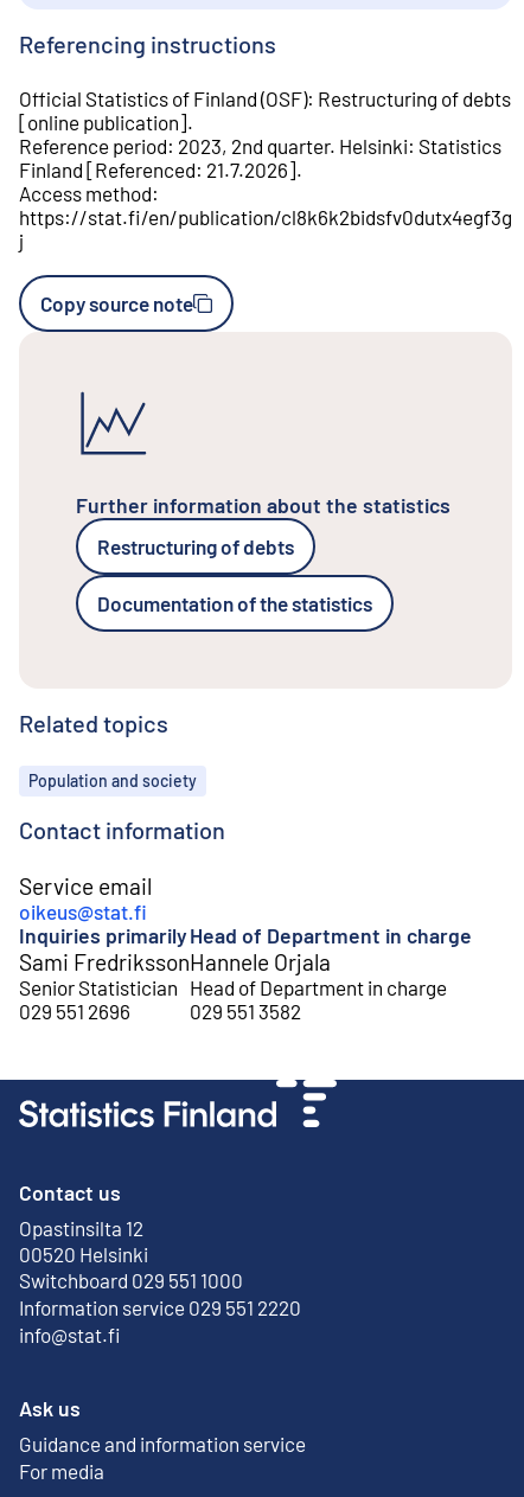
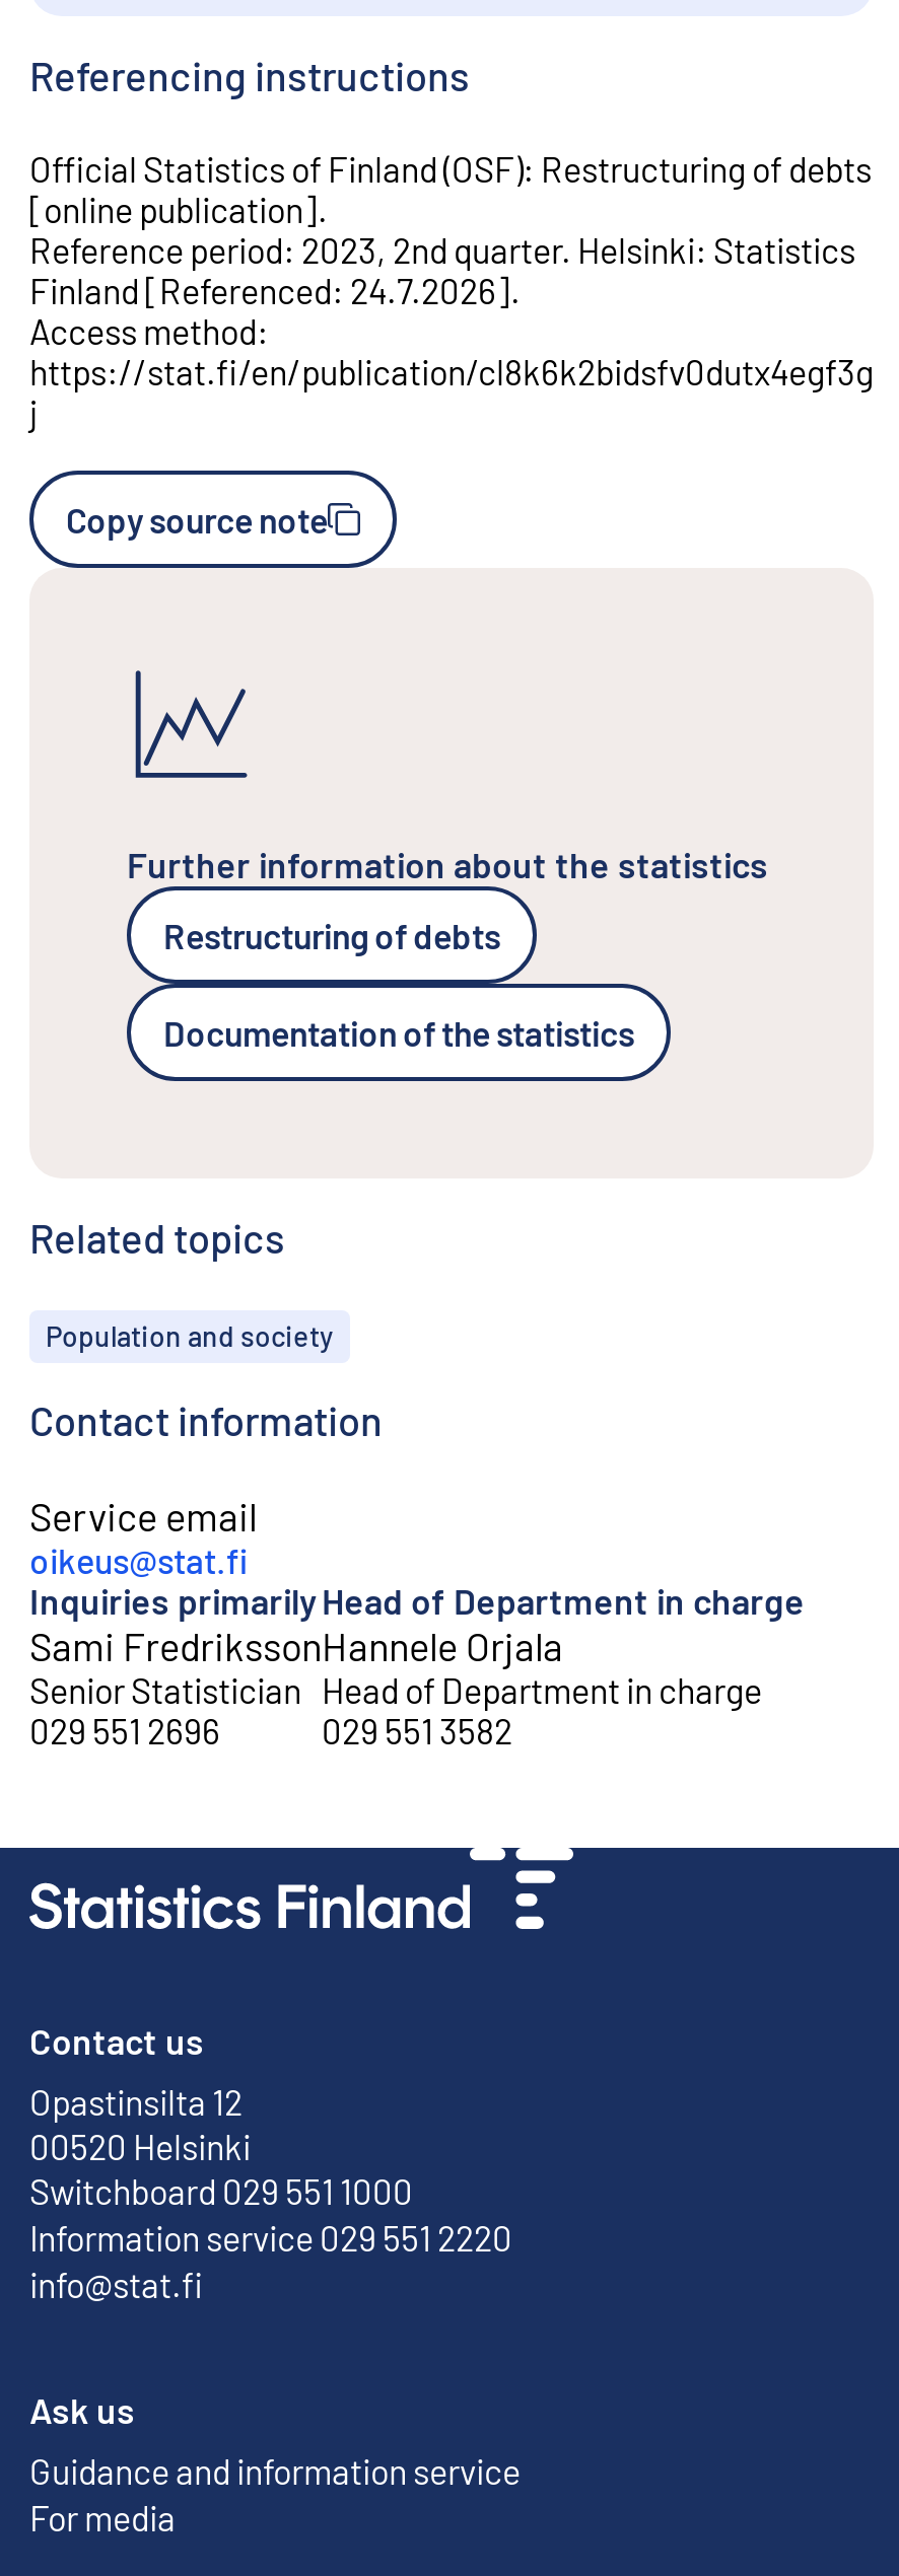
- Finland [Referenced: 21.7.2026].
+ Finland [Referenced: 24.7.2026].
